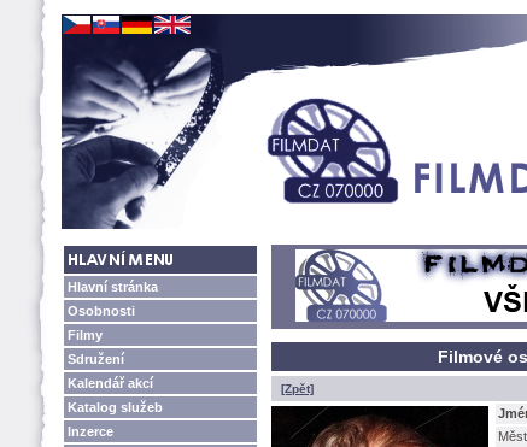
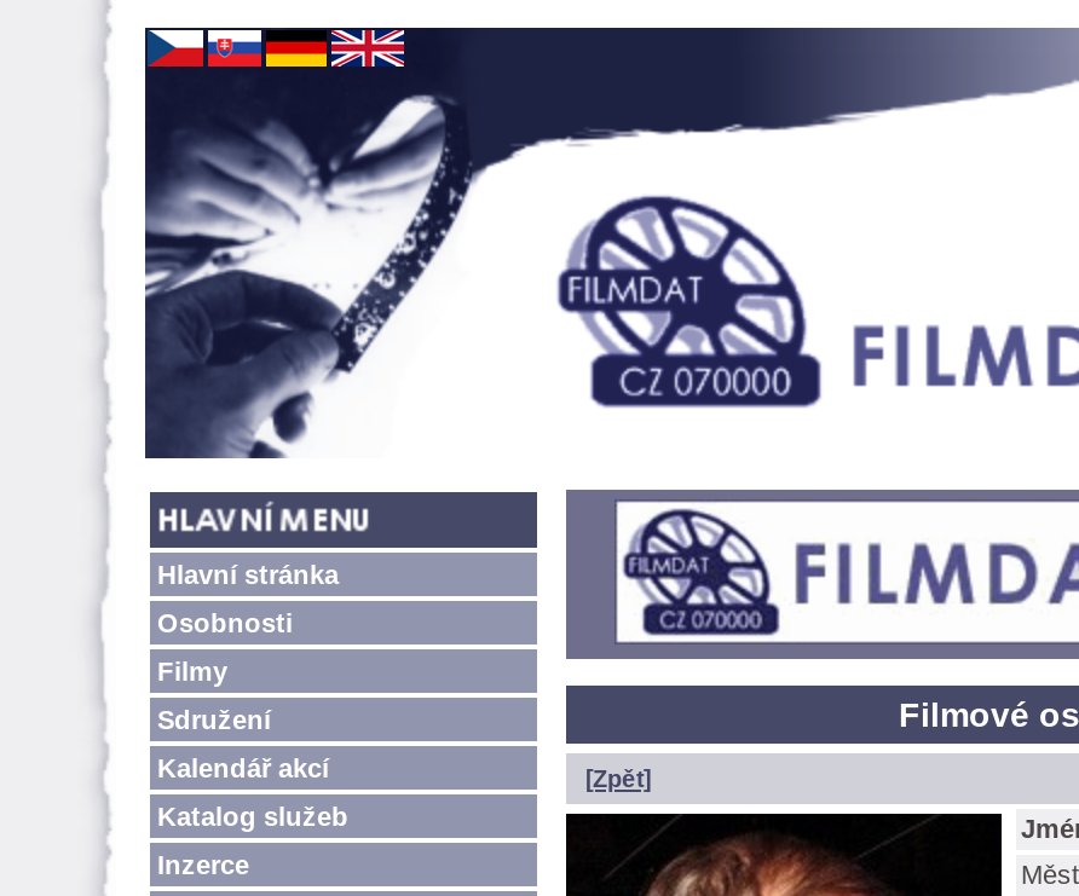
- [image]
+ [image]
